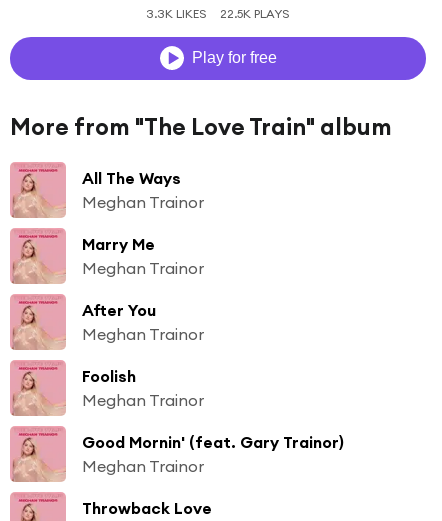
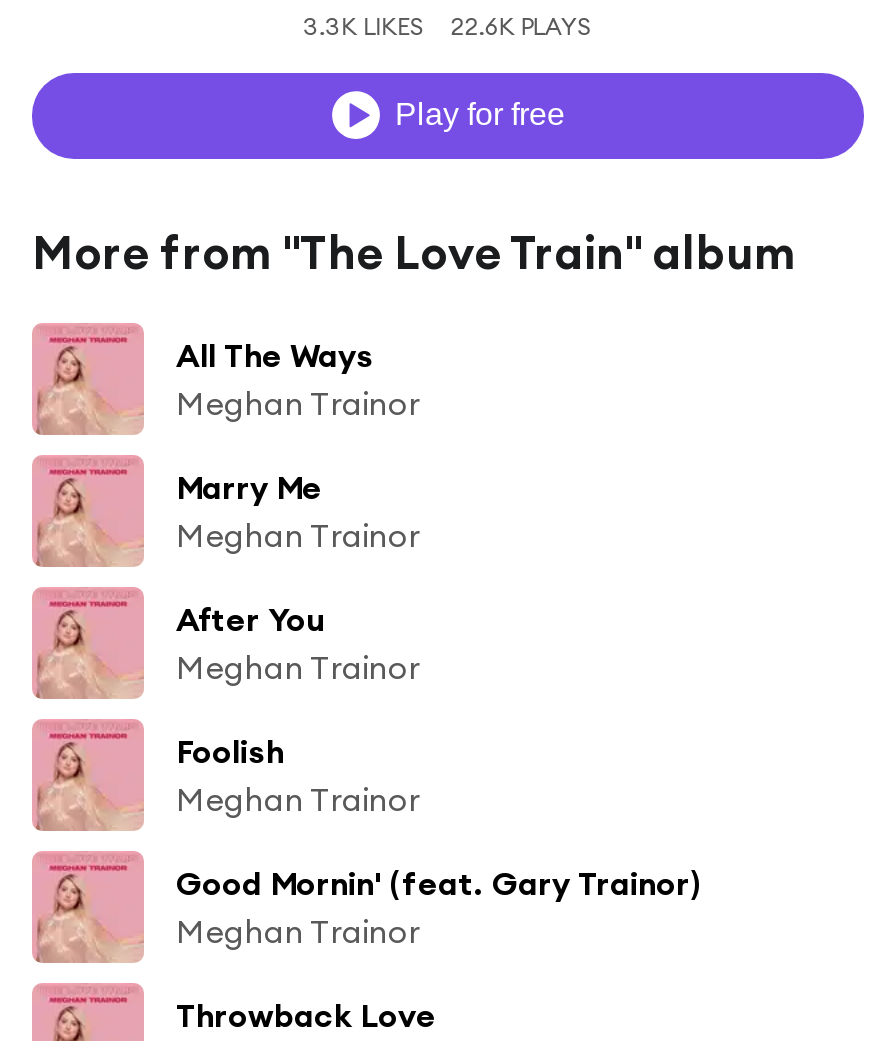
- 3.3K LIKES 22.5K PLAYS
+ 3.3K LIKES 22.6K PLAYS
